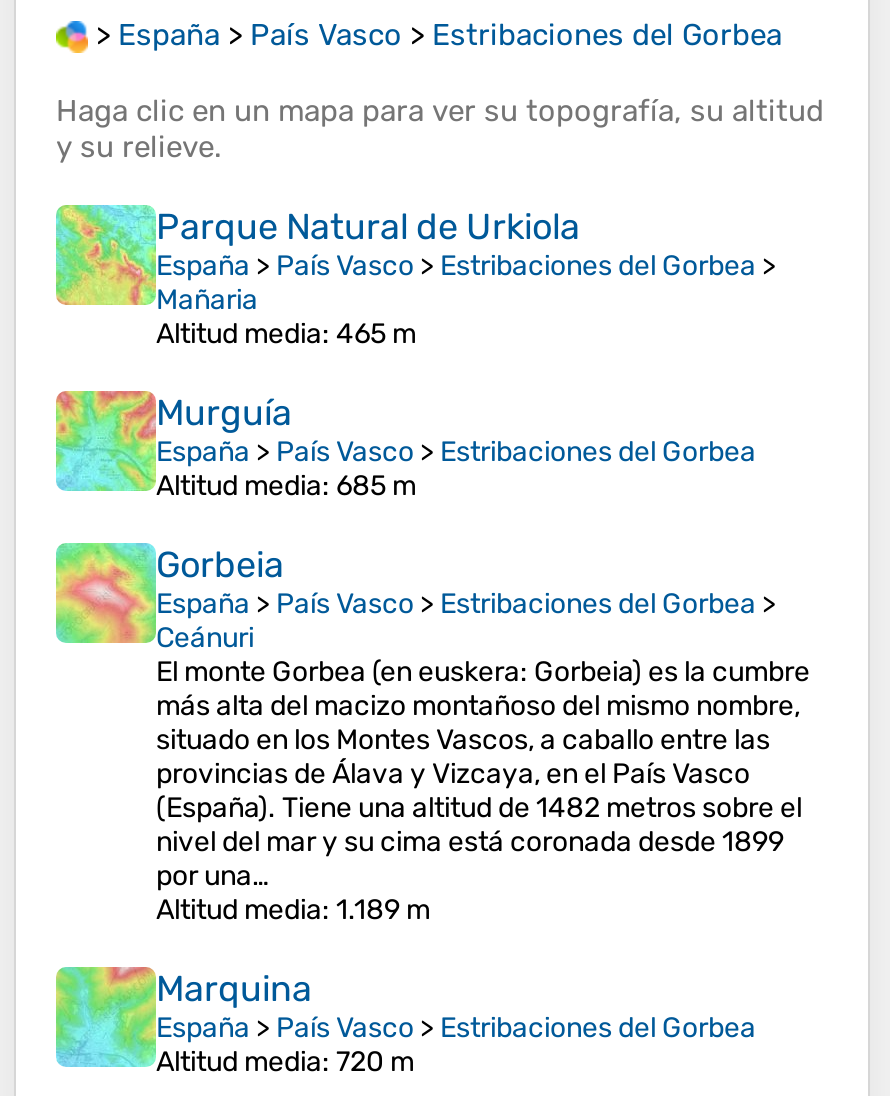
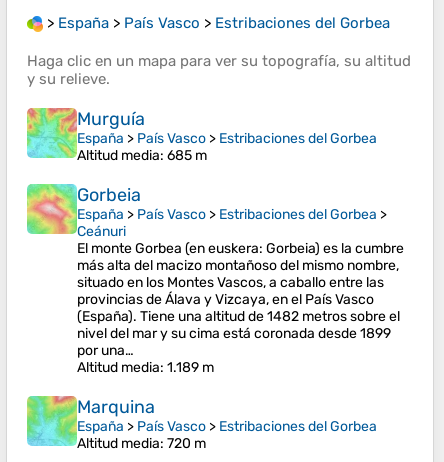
- [image]
- Parque Natural de Urkiola
- España > País Vasco > Estribaciones del Gorbea >
- Mañaria
- Altitud media: 465 m
